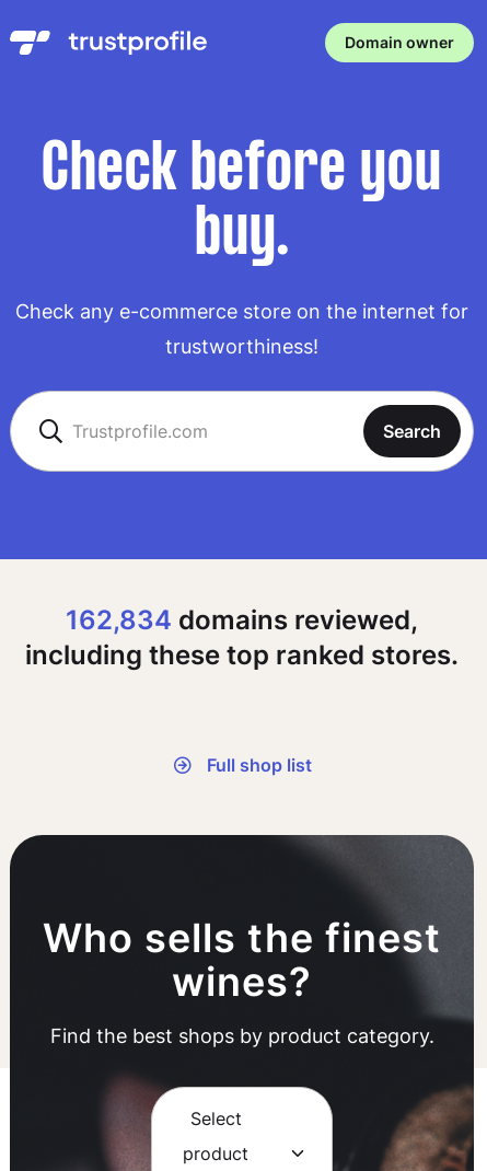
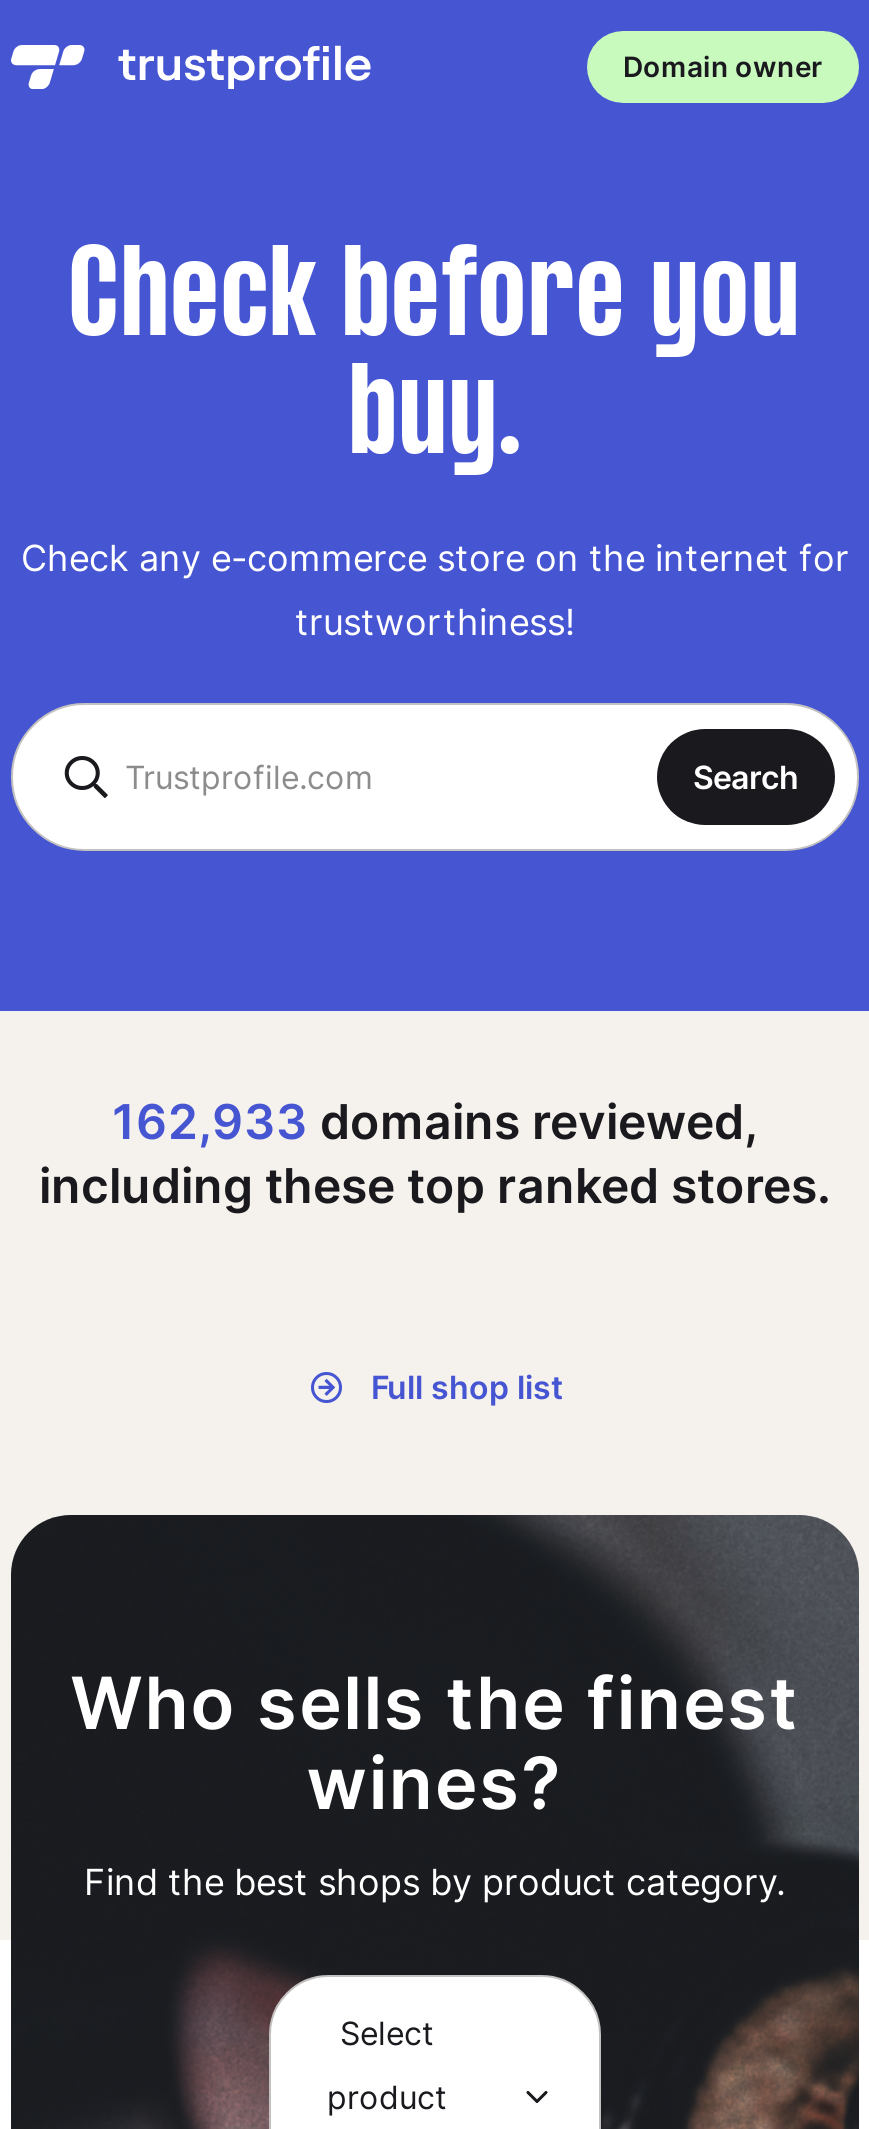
- 162,834 domains reviewed,
+ 162,933 domains reviewed,
